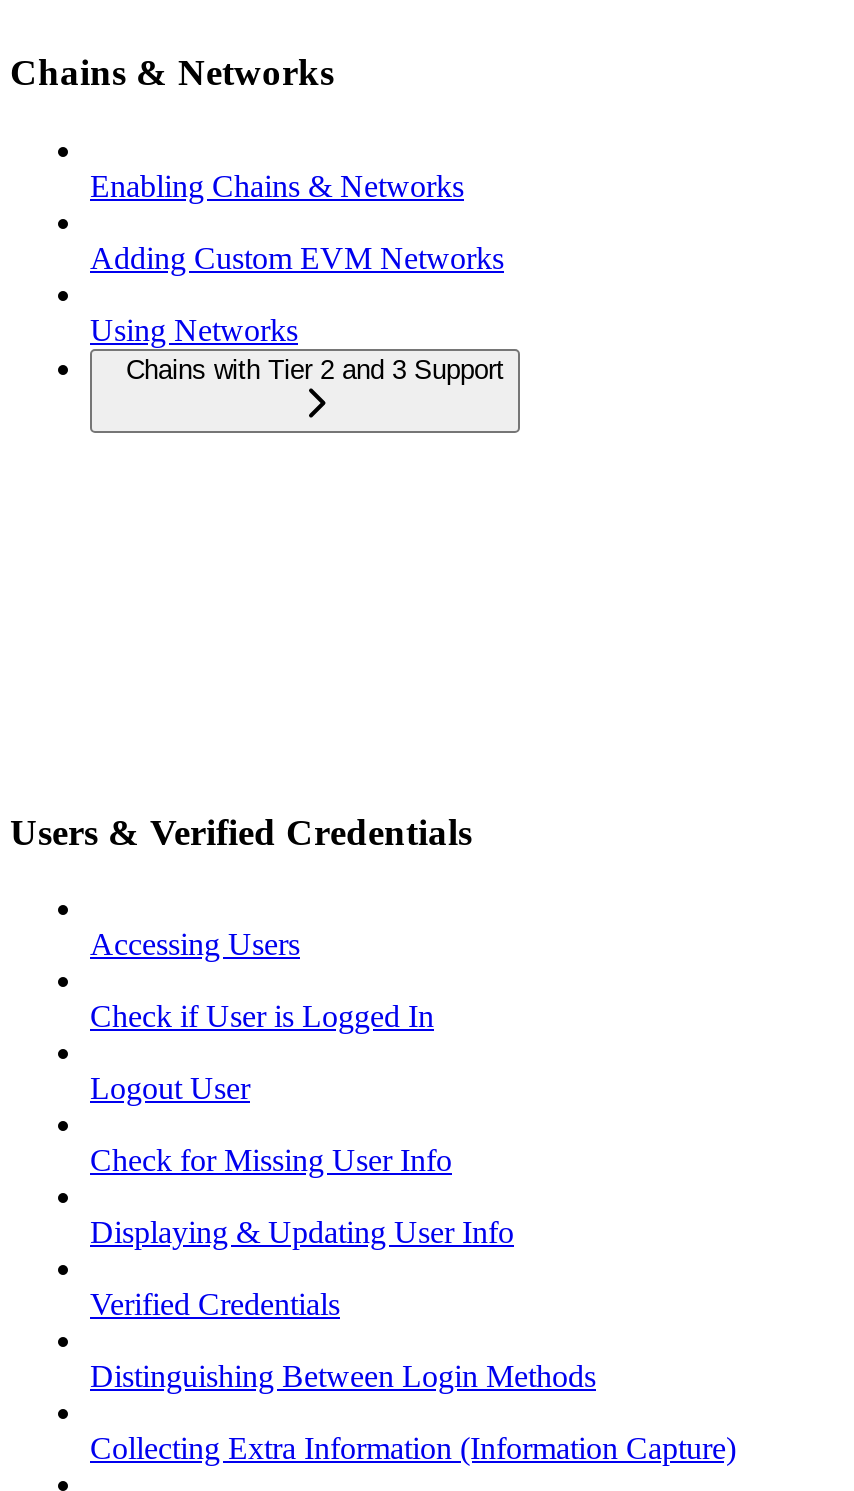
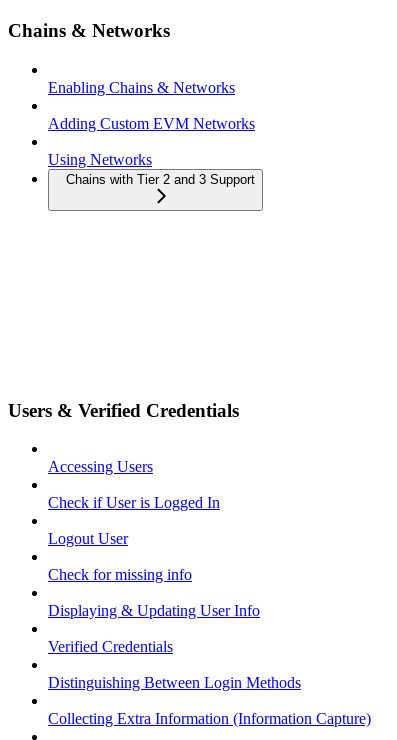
- Check for Missing User Info
+ Check for missing info
